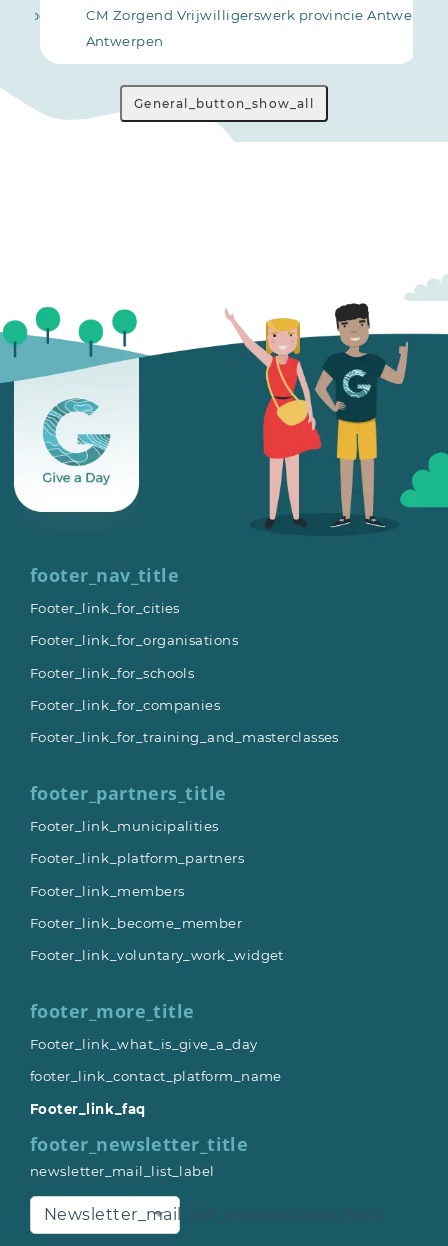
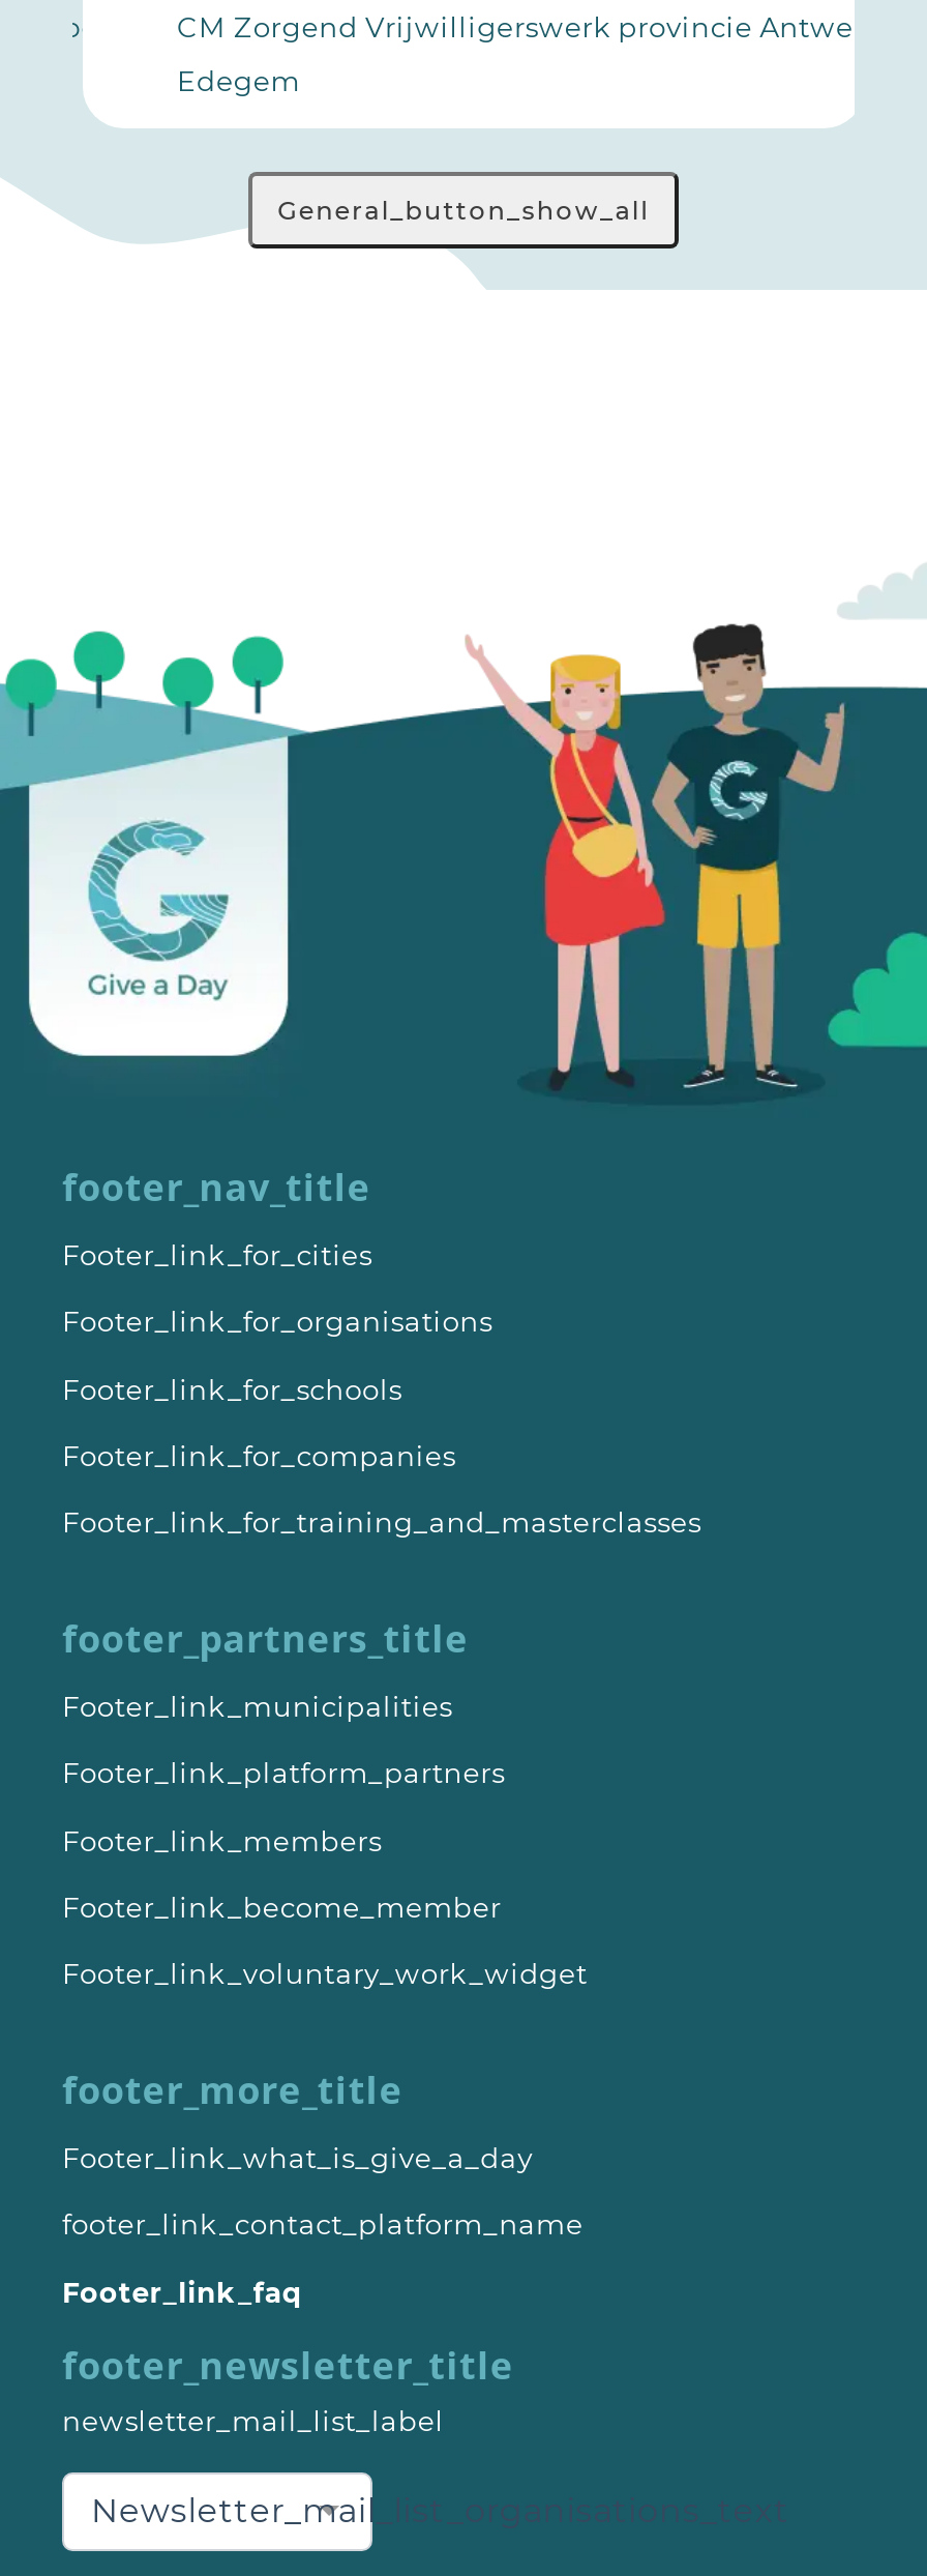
- Antwerpen
+ Edegem
